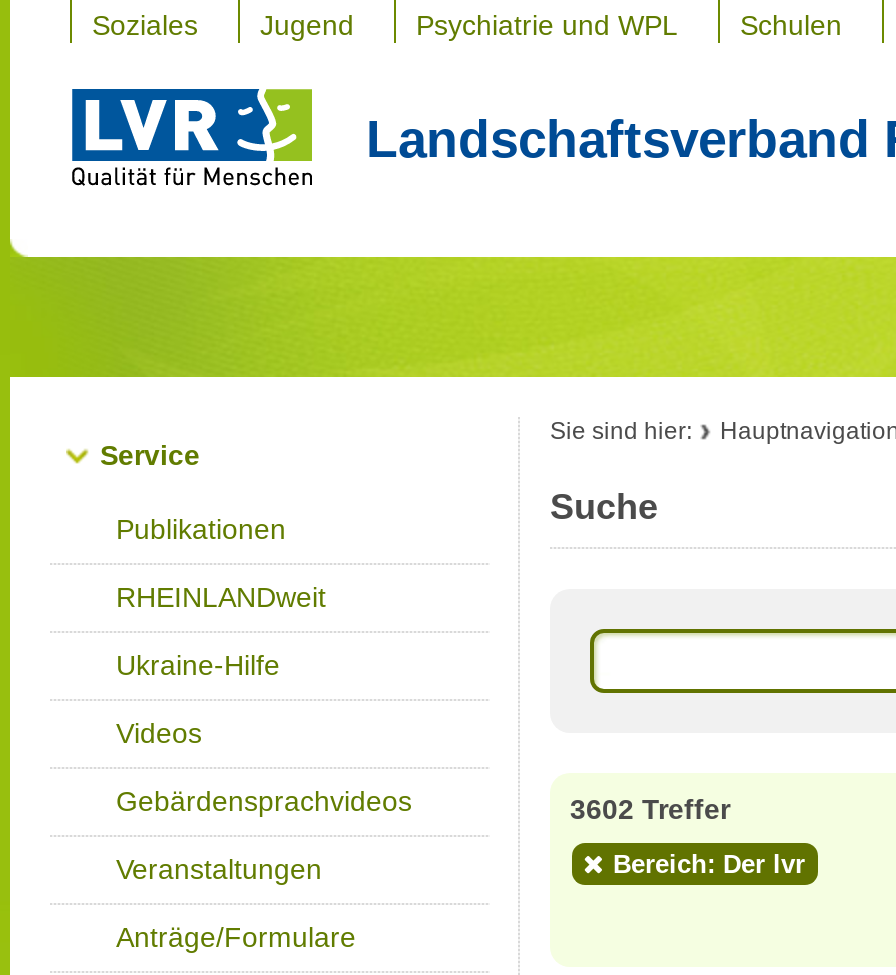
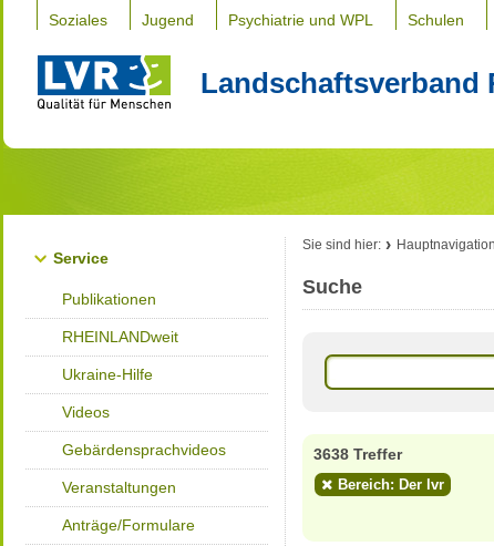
- 3602 Treffer
+ 3638 Treffer
